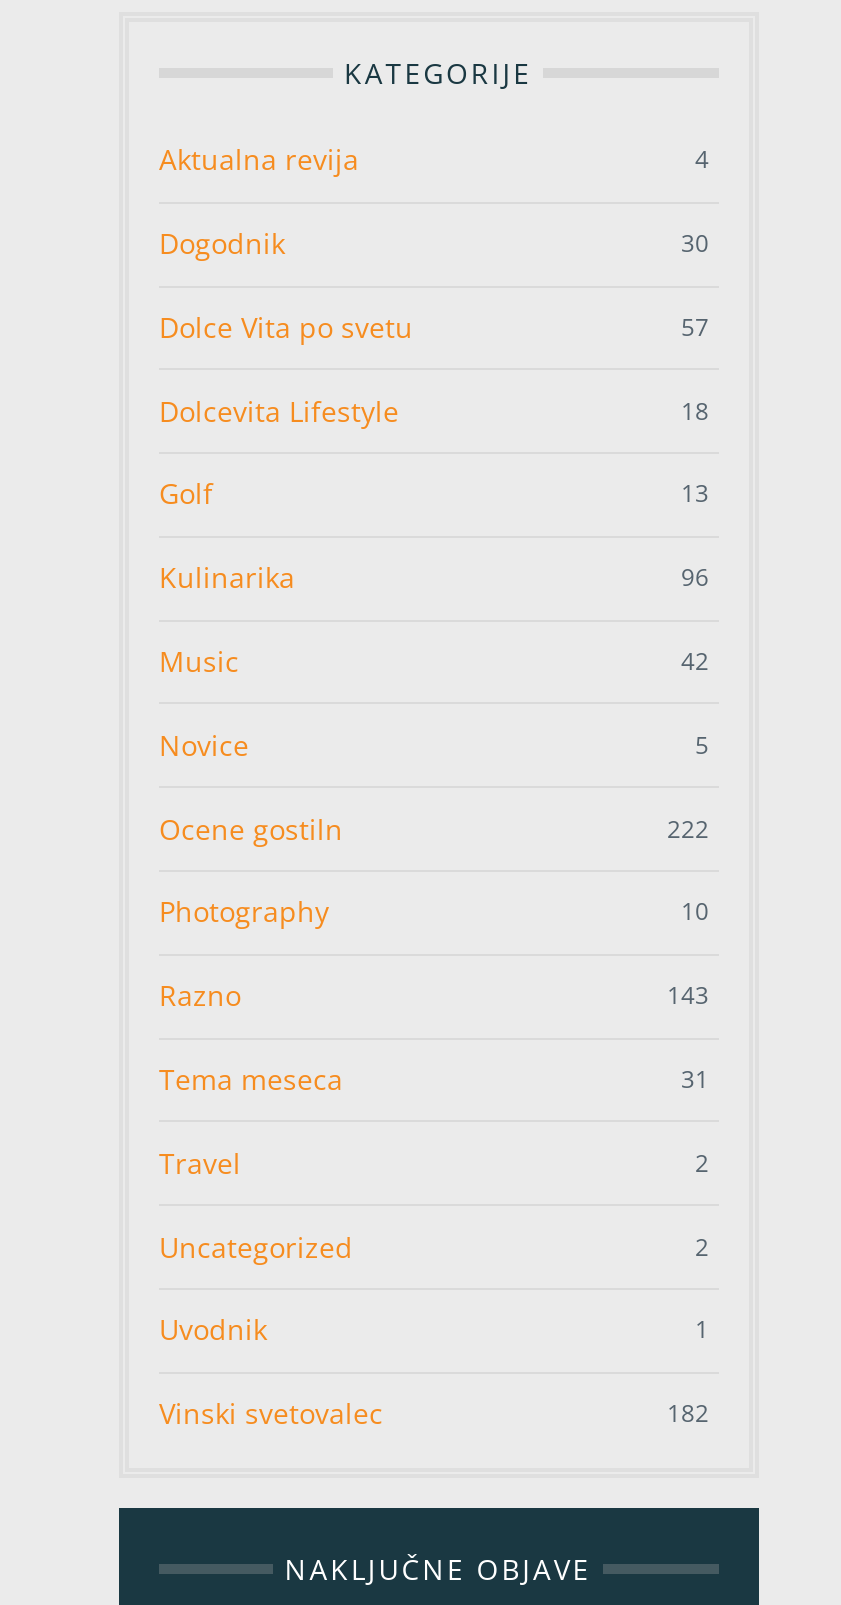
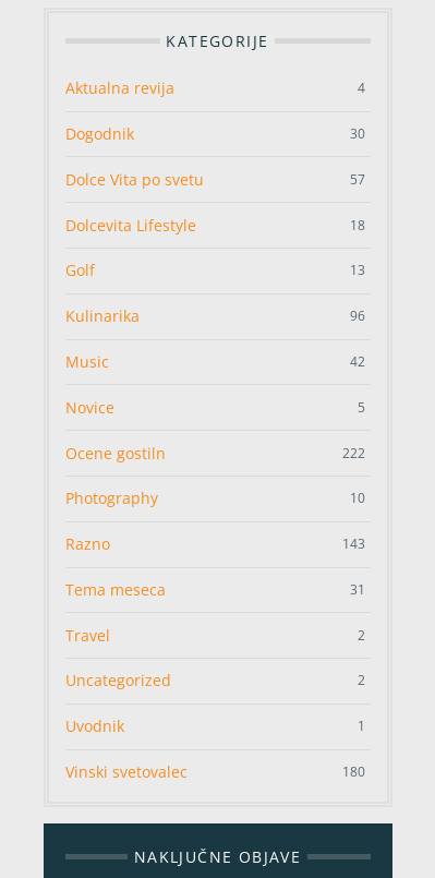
- 182
+ 180
